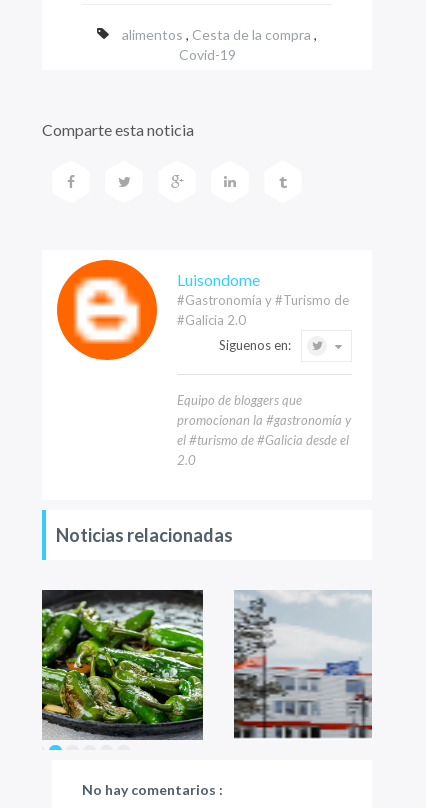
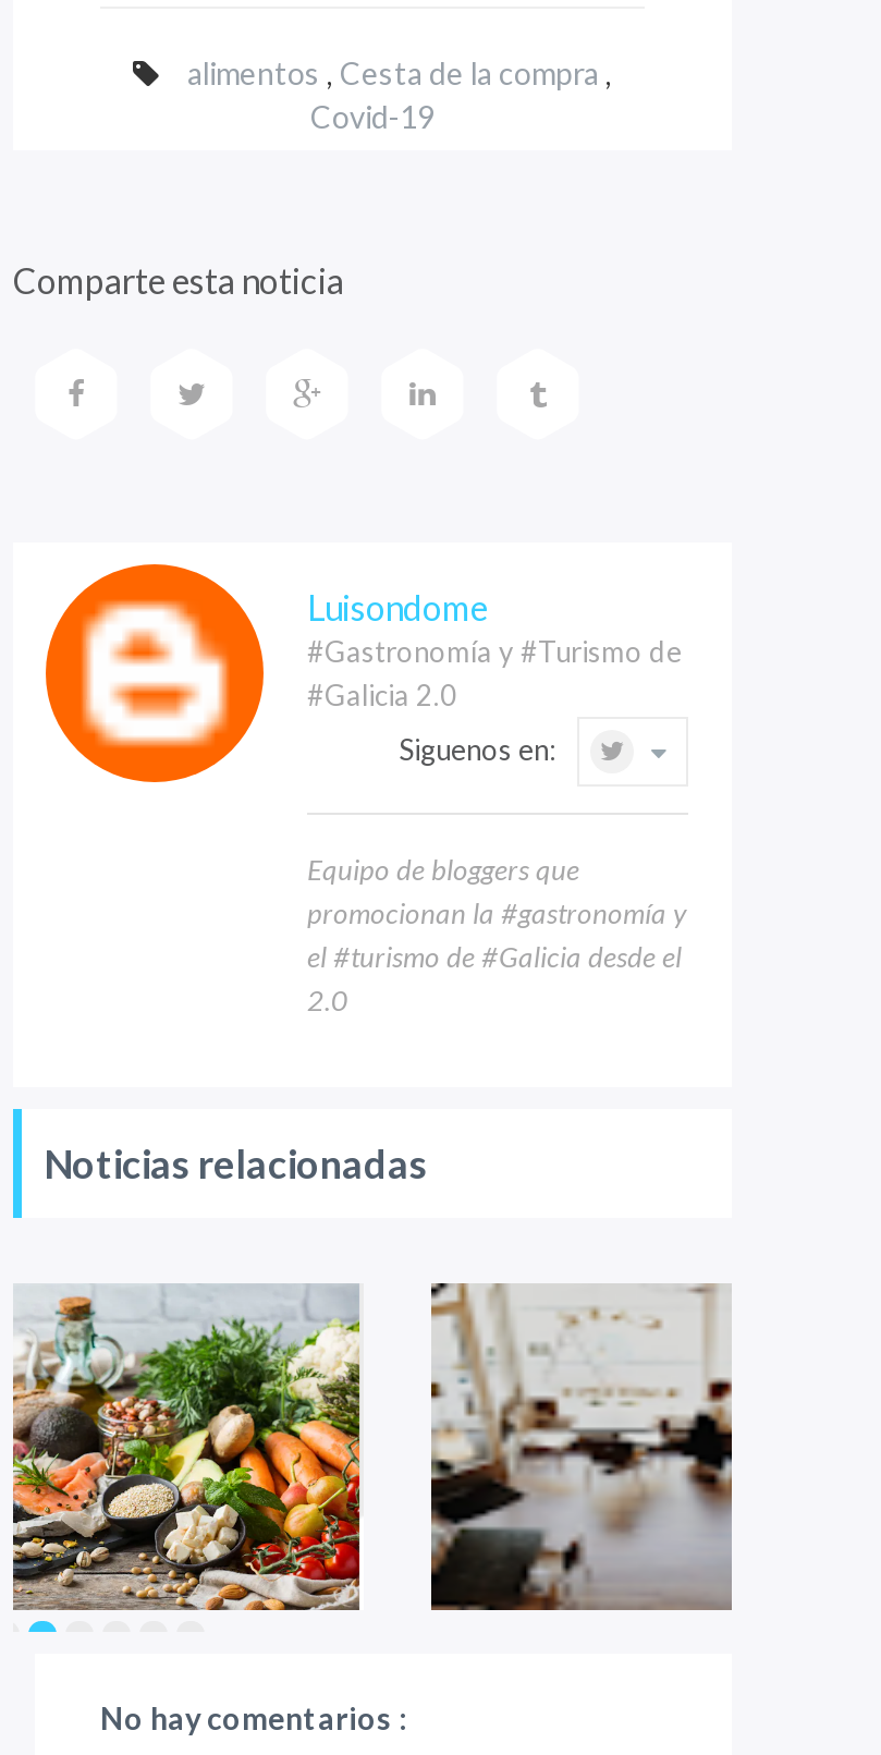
- [image]
+ [image]

- [image]
+ [image]
